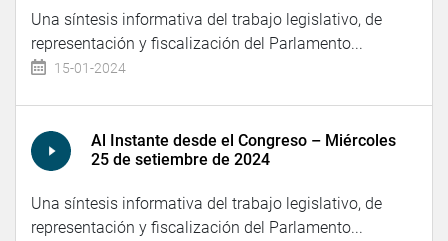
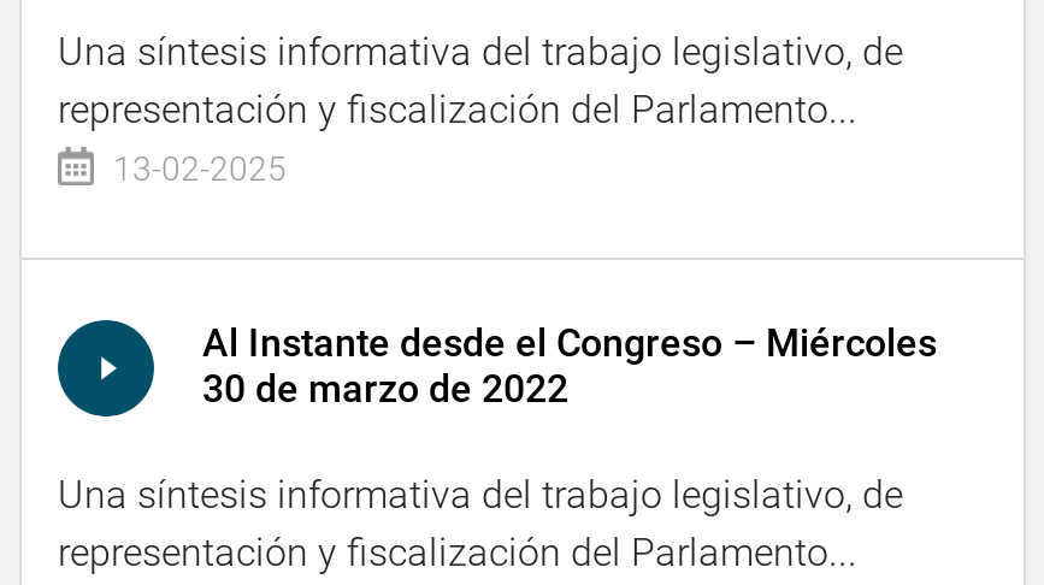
- 15-01-2024
+ 13-02-2025

- 25 de setiembre de 2024
+ 30 de marzo de 2022
